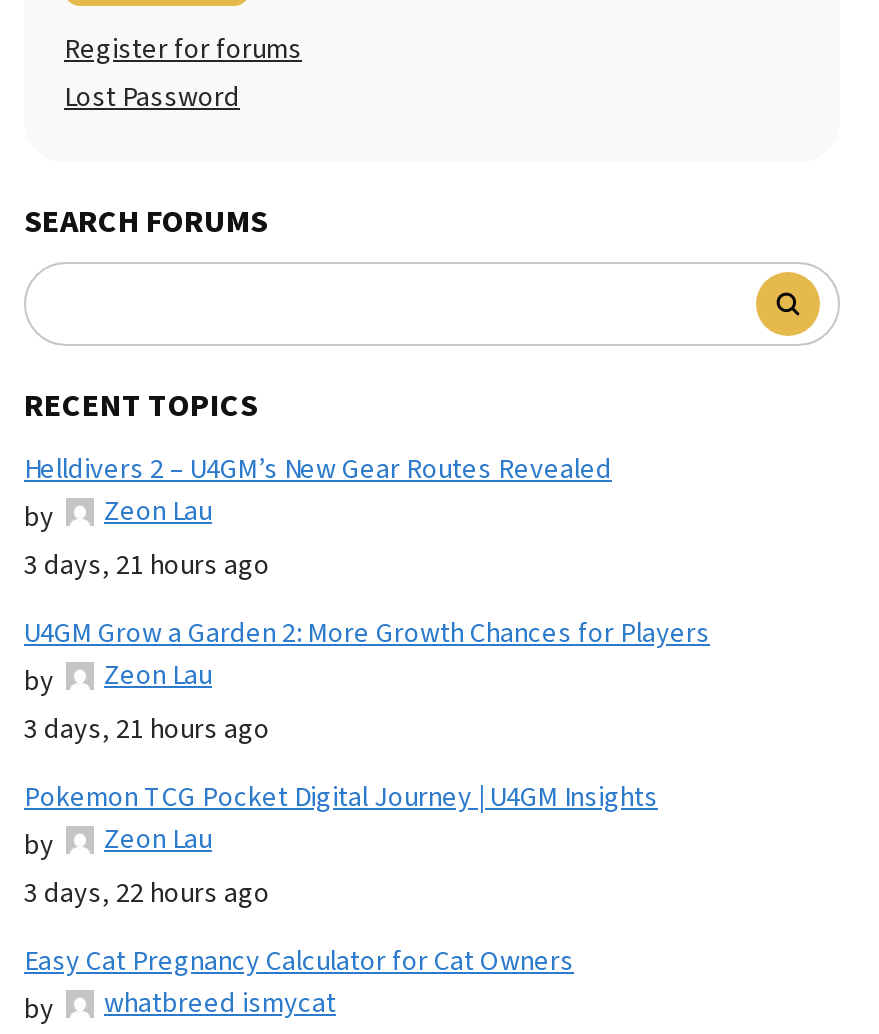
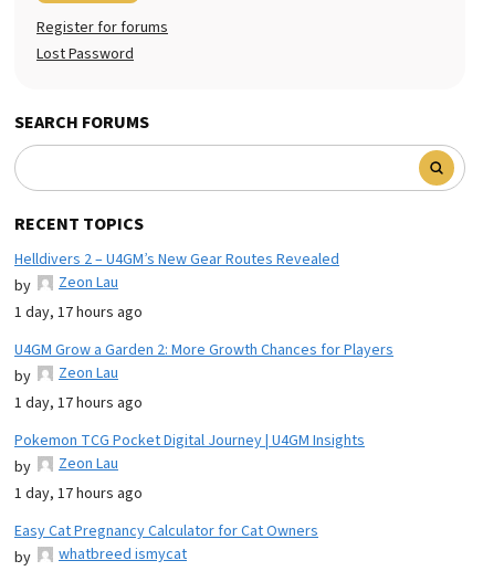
- 3 days, 21 hours ago
+ 1 day, 17 hours ago

- 3 days, 21 hours ago
+ 1 day, 17 hours ago

- 3 days, 22 hours ago
+ 1 day, 17 hours ago
